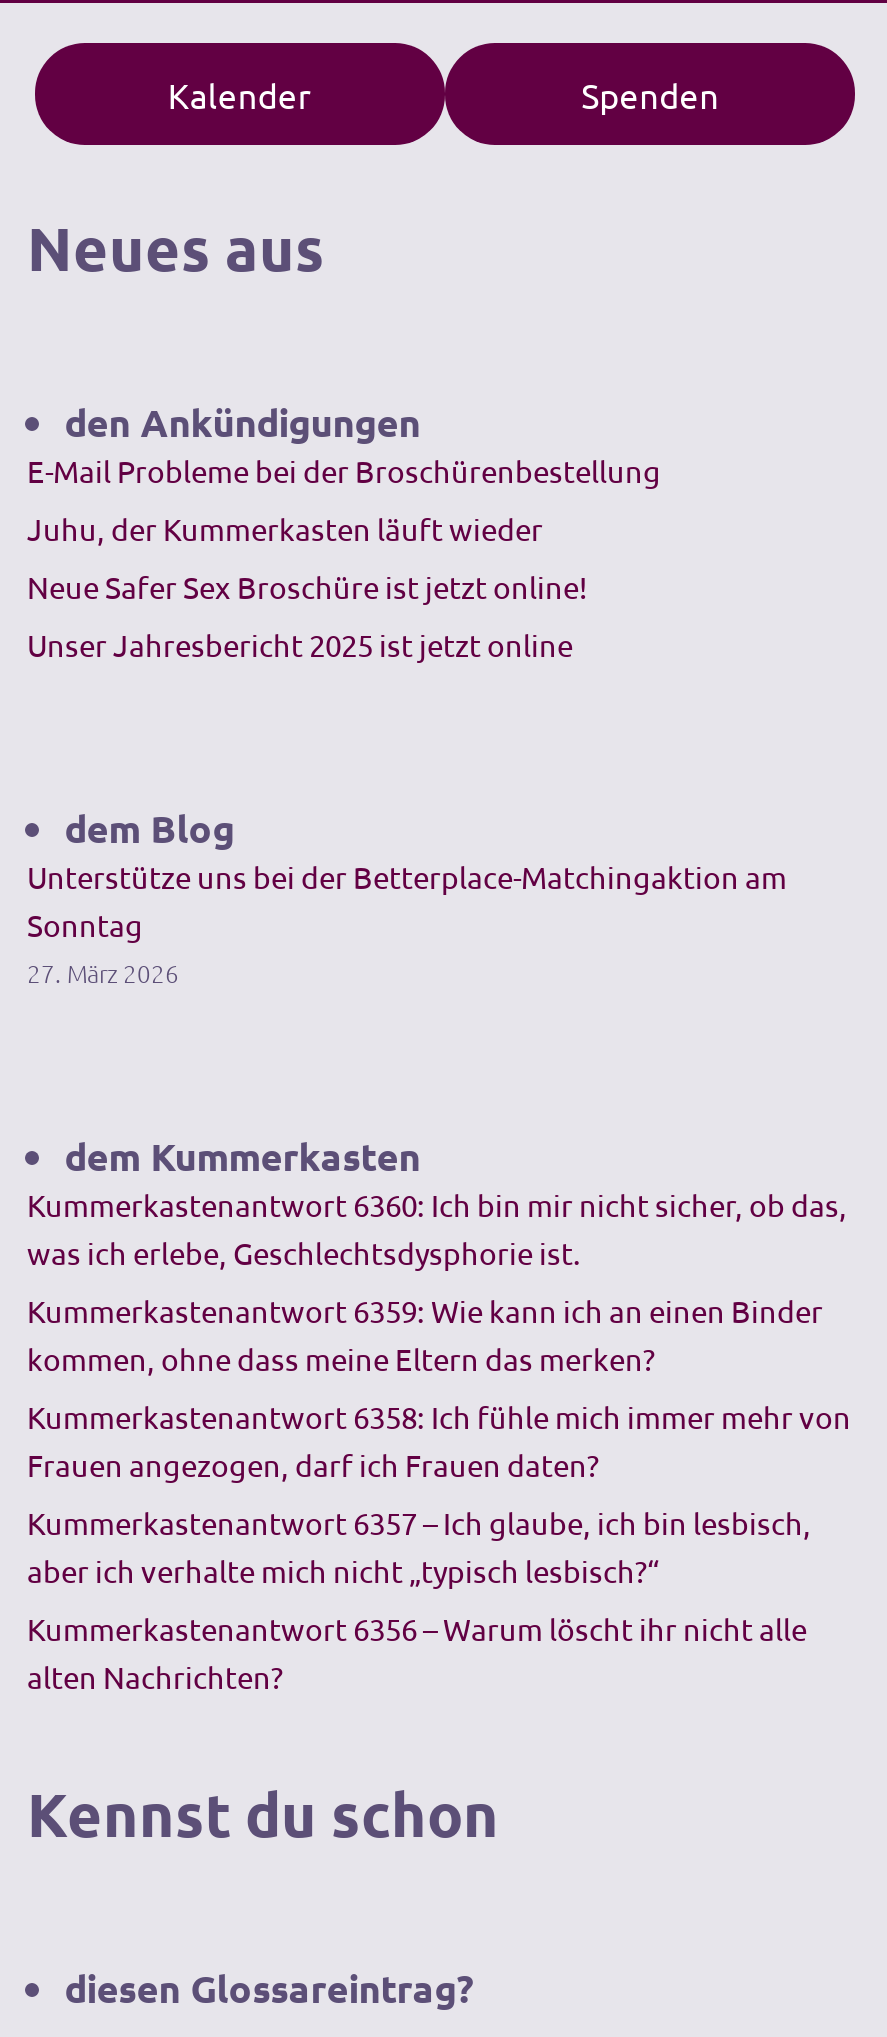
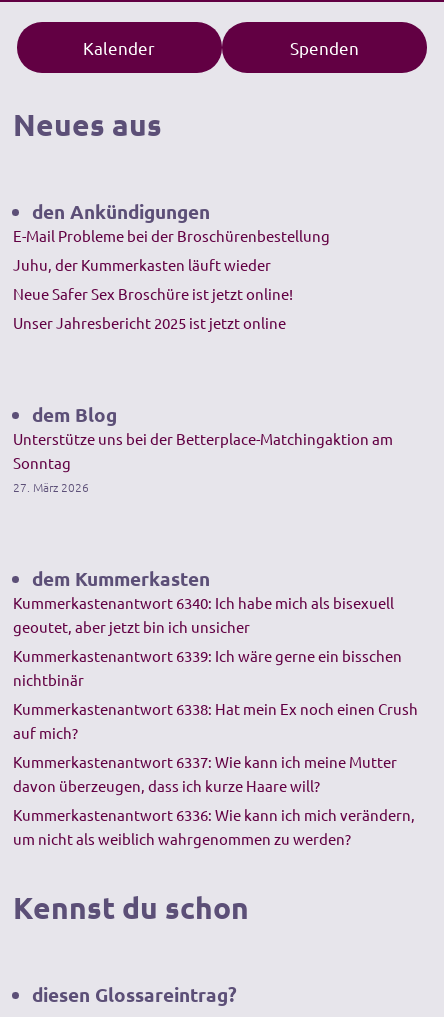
- Kummerkastenantwort 6360: Ich bin mir nicht sicher, ob das,
- was ich erlebe, Geschlechtsdysphorie ist.
+ Kummerkastenantwort 6340: Ich habe mich als bisexuell
+ geoutet, aber jetzt bin ich unsicher

- Kummerkastenantwort 6359: Wie kann ich an einen Binder
- kommen, ohne dass meine Eltern das merken?
+ Kummerkastenantwort 6339: Ich wäre gerne ein bisschen
+ nichtbinär

- Kummerkastenantwort 6358: Ich fühle mich immer mehr von
- Frauen angezogen, darf ich Frauen daten?
+ Kummerkastenantwort 6338: Hat mein Ex noch einen Crush
+ auf mich?

- Kummerkastenantwort 6357 – Ich glaube, ich bin lesbisch,
- aber ich verhalte mich nicht „typisch lesbisch?“
+ Kummerkastenantwort 6337: Wie kann ich meine Mutter
+ davon überzeugen, dass ich kurze Haare will?

- Kummerkastenantwort 6356 – Warum löscht ihr nicht alle
- alten Nachrichten?
+ Kummerkastenantwort 6336: Wie kann ich mich verändern,
+ um nicht als weiblich wahrgenommen zu werden?
